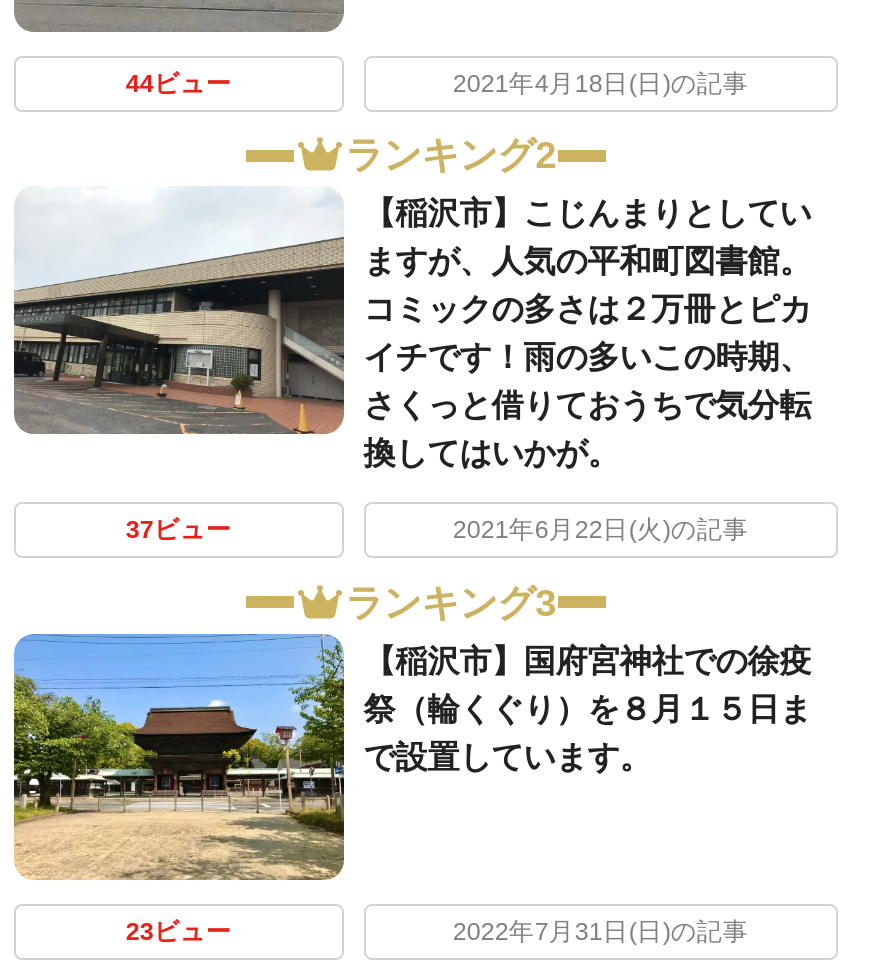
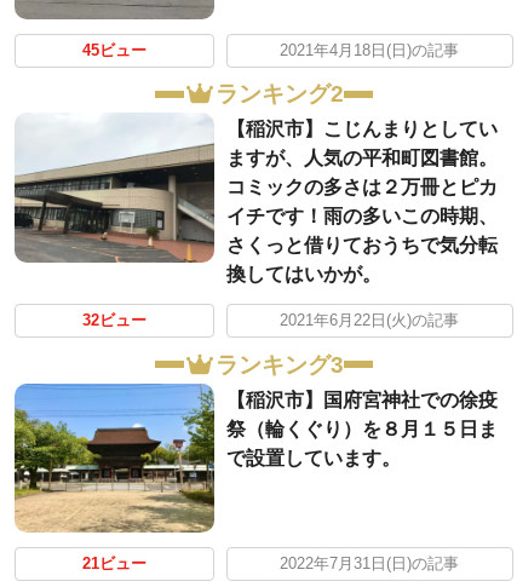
- 44ビュー
+ 45ビュー

- 37ビュー
+ 32ビュー

- 23ビュー
+ 21ビュー
